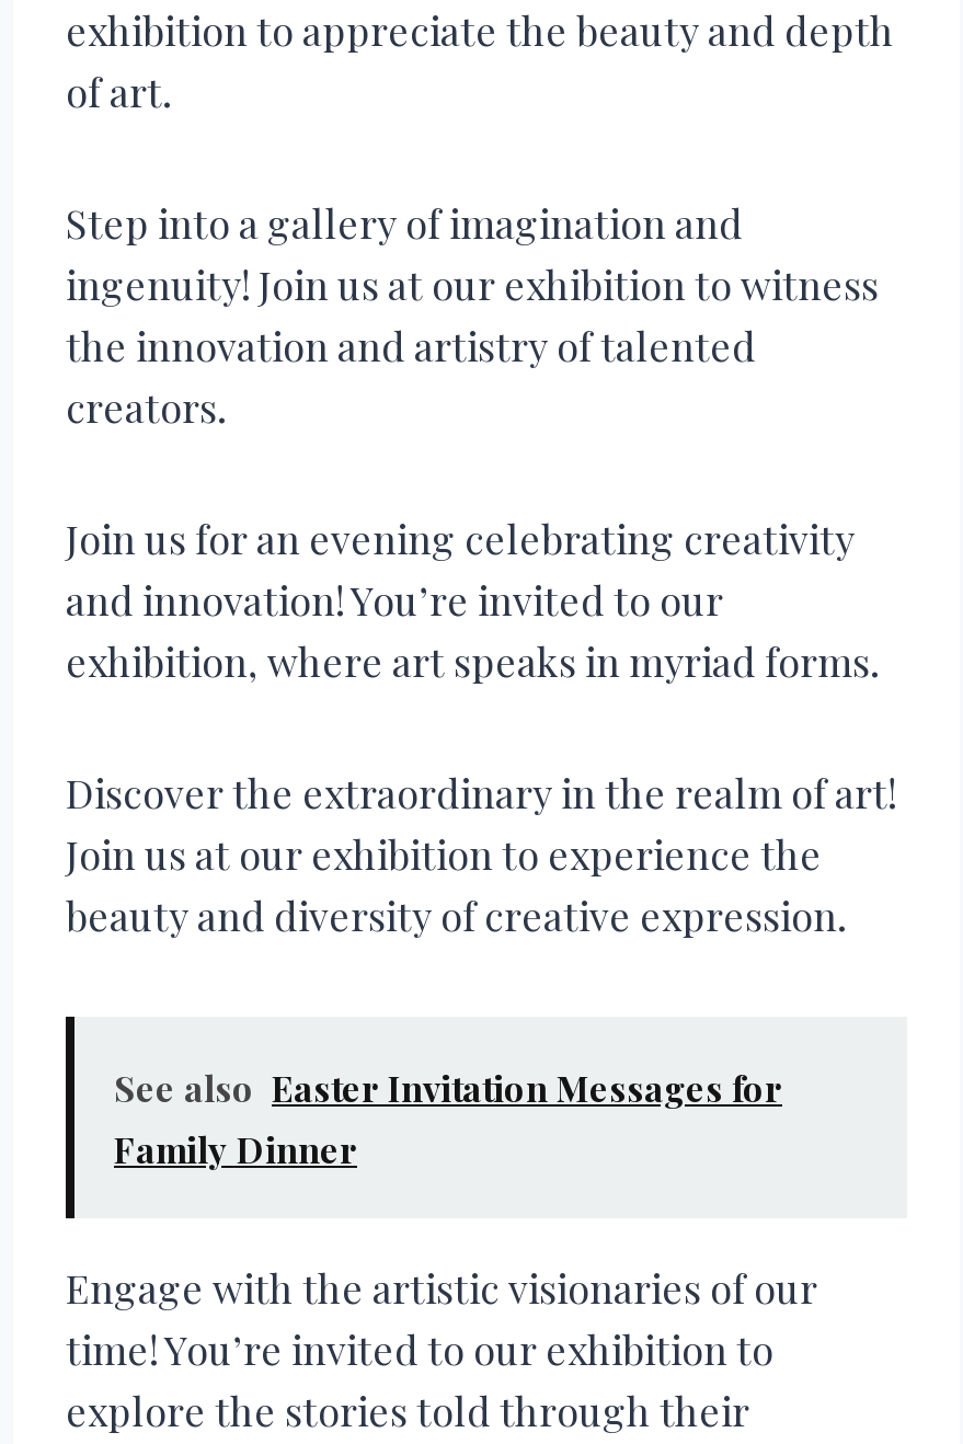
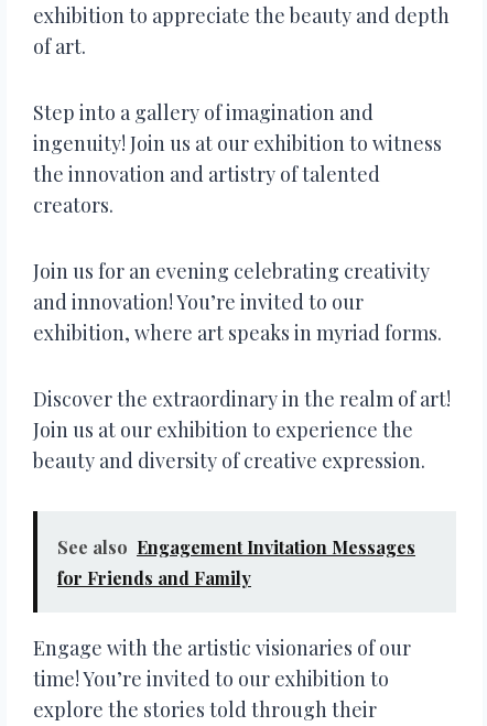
- See also Easter Invitation Messages for
- Family Dinner
+ See also Engagement Invitation Messages
+ for Friends and Family
